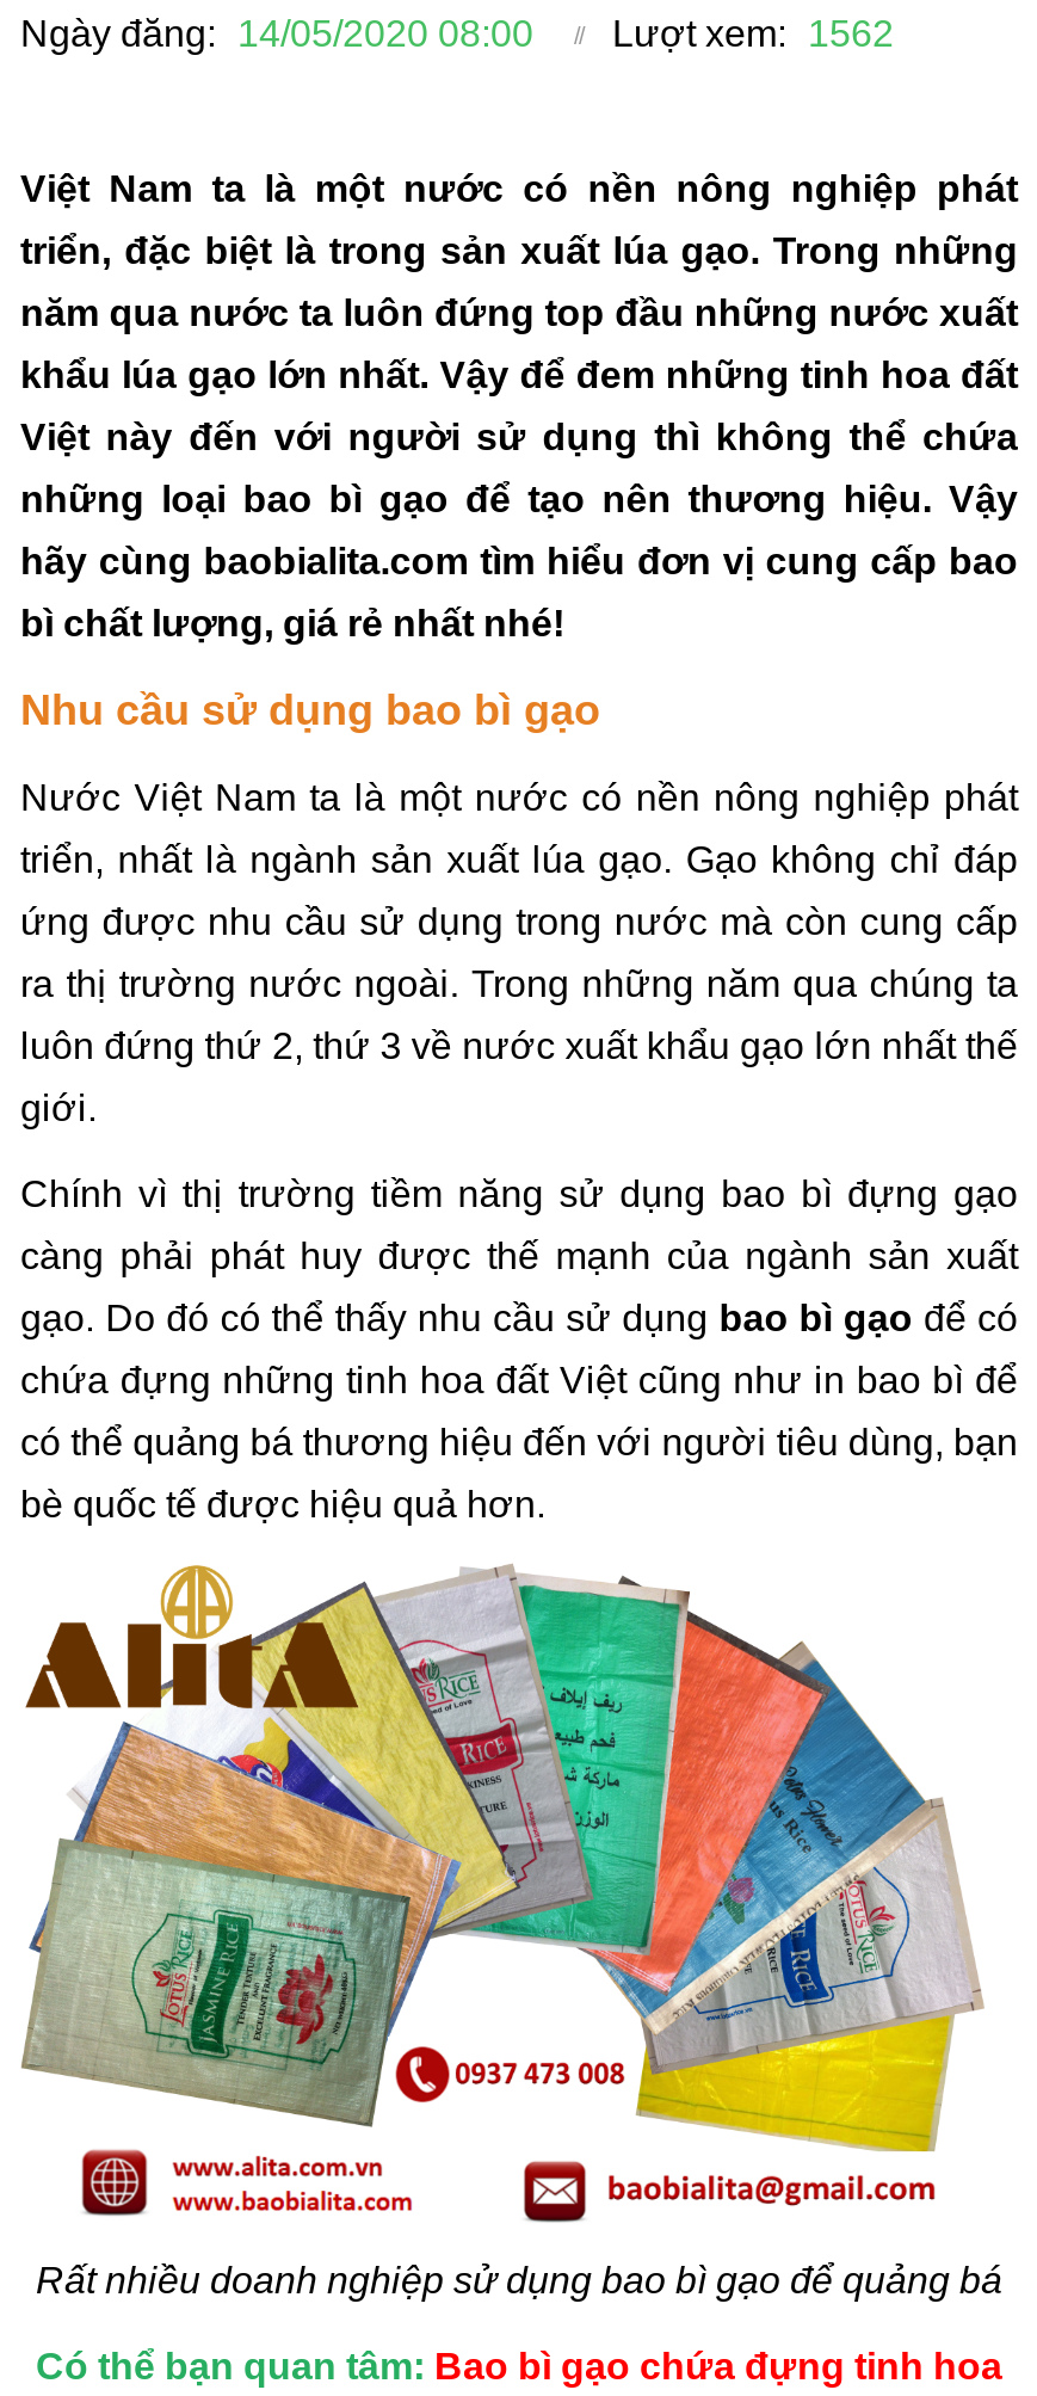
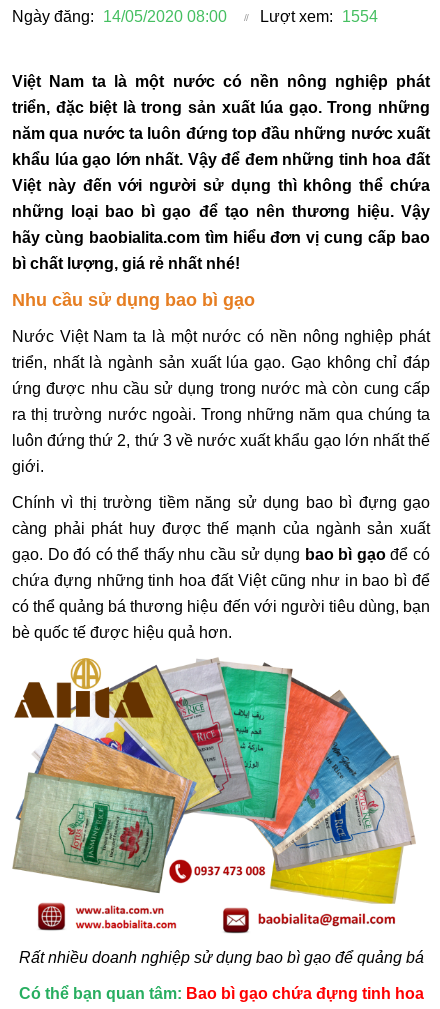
- Ngày đăng: 14/05/2020 08:00 Lượt xem: 1562
+ Ngày đăng: 14/05/2020 08:00 Lượt xem: 1554
